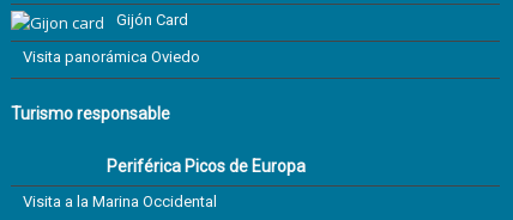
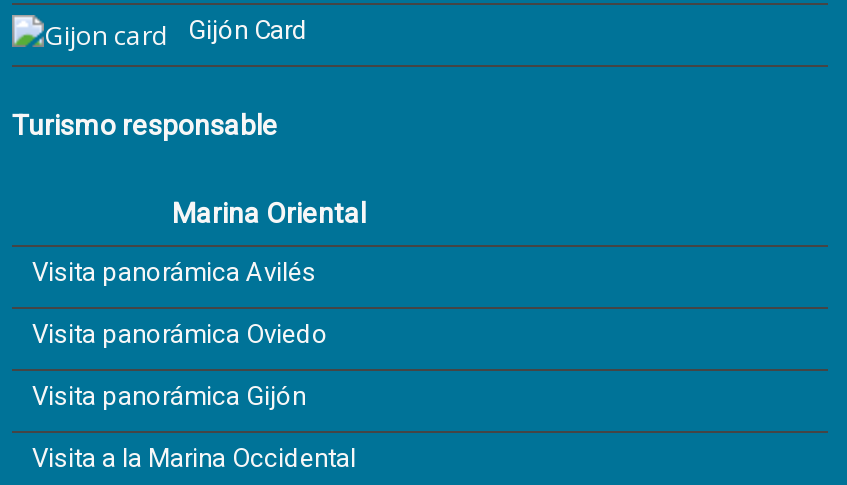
+ Marina Oriental
+ Visita panorámica Avilés

moved down: Visita panorámica Oviedo

moved up: Turismo responsable

- Periférica Picos de Europa
+ Visita panorámica Gijón
